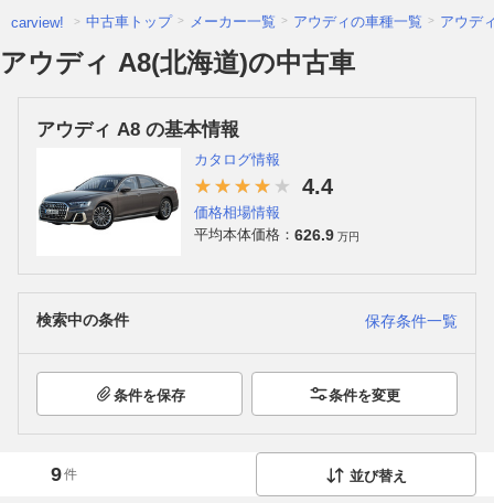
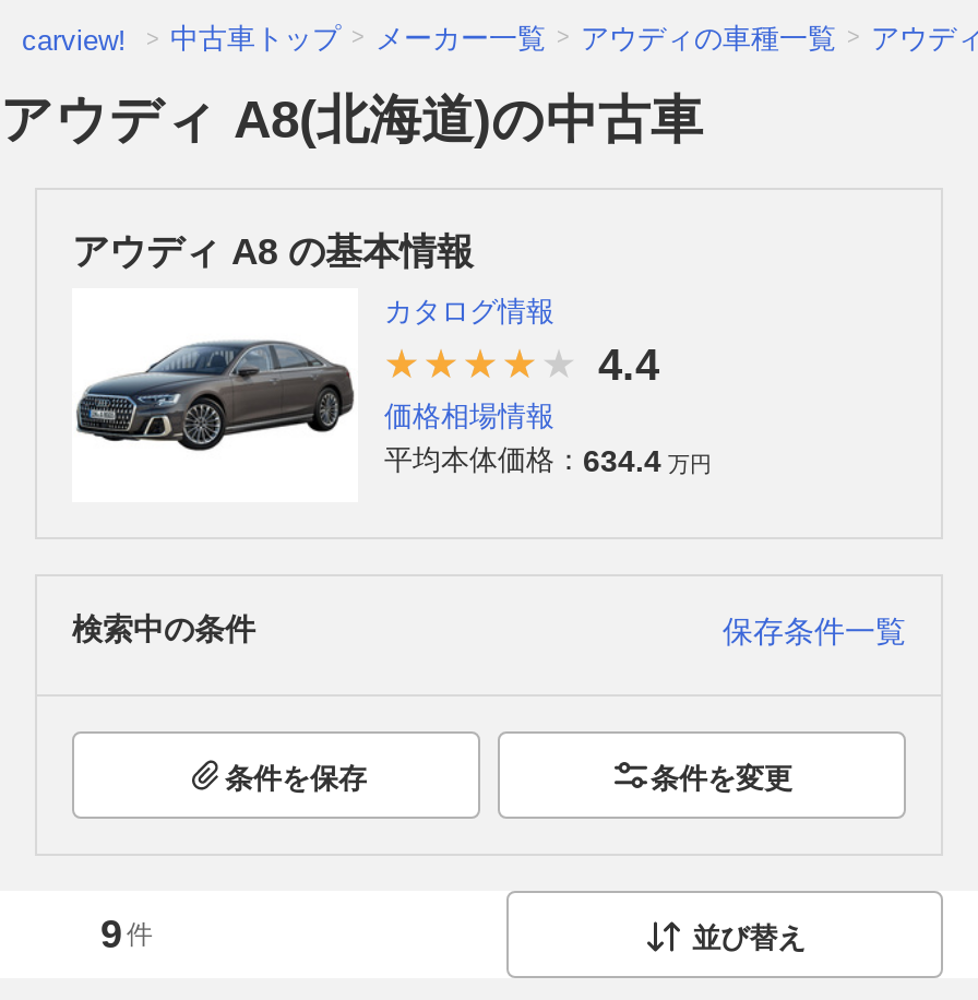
- 平均本体価格：626.9 万円
+ 平均本体価格：634.4 万円
